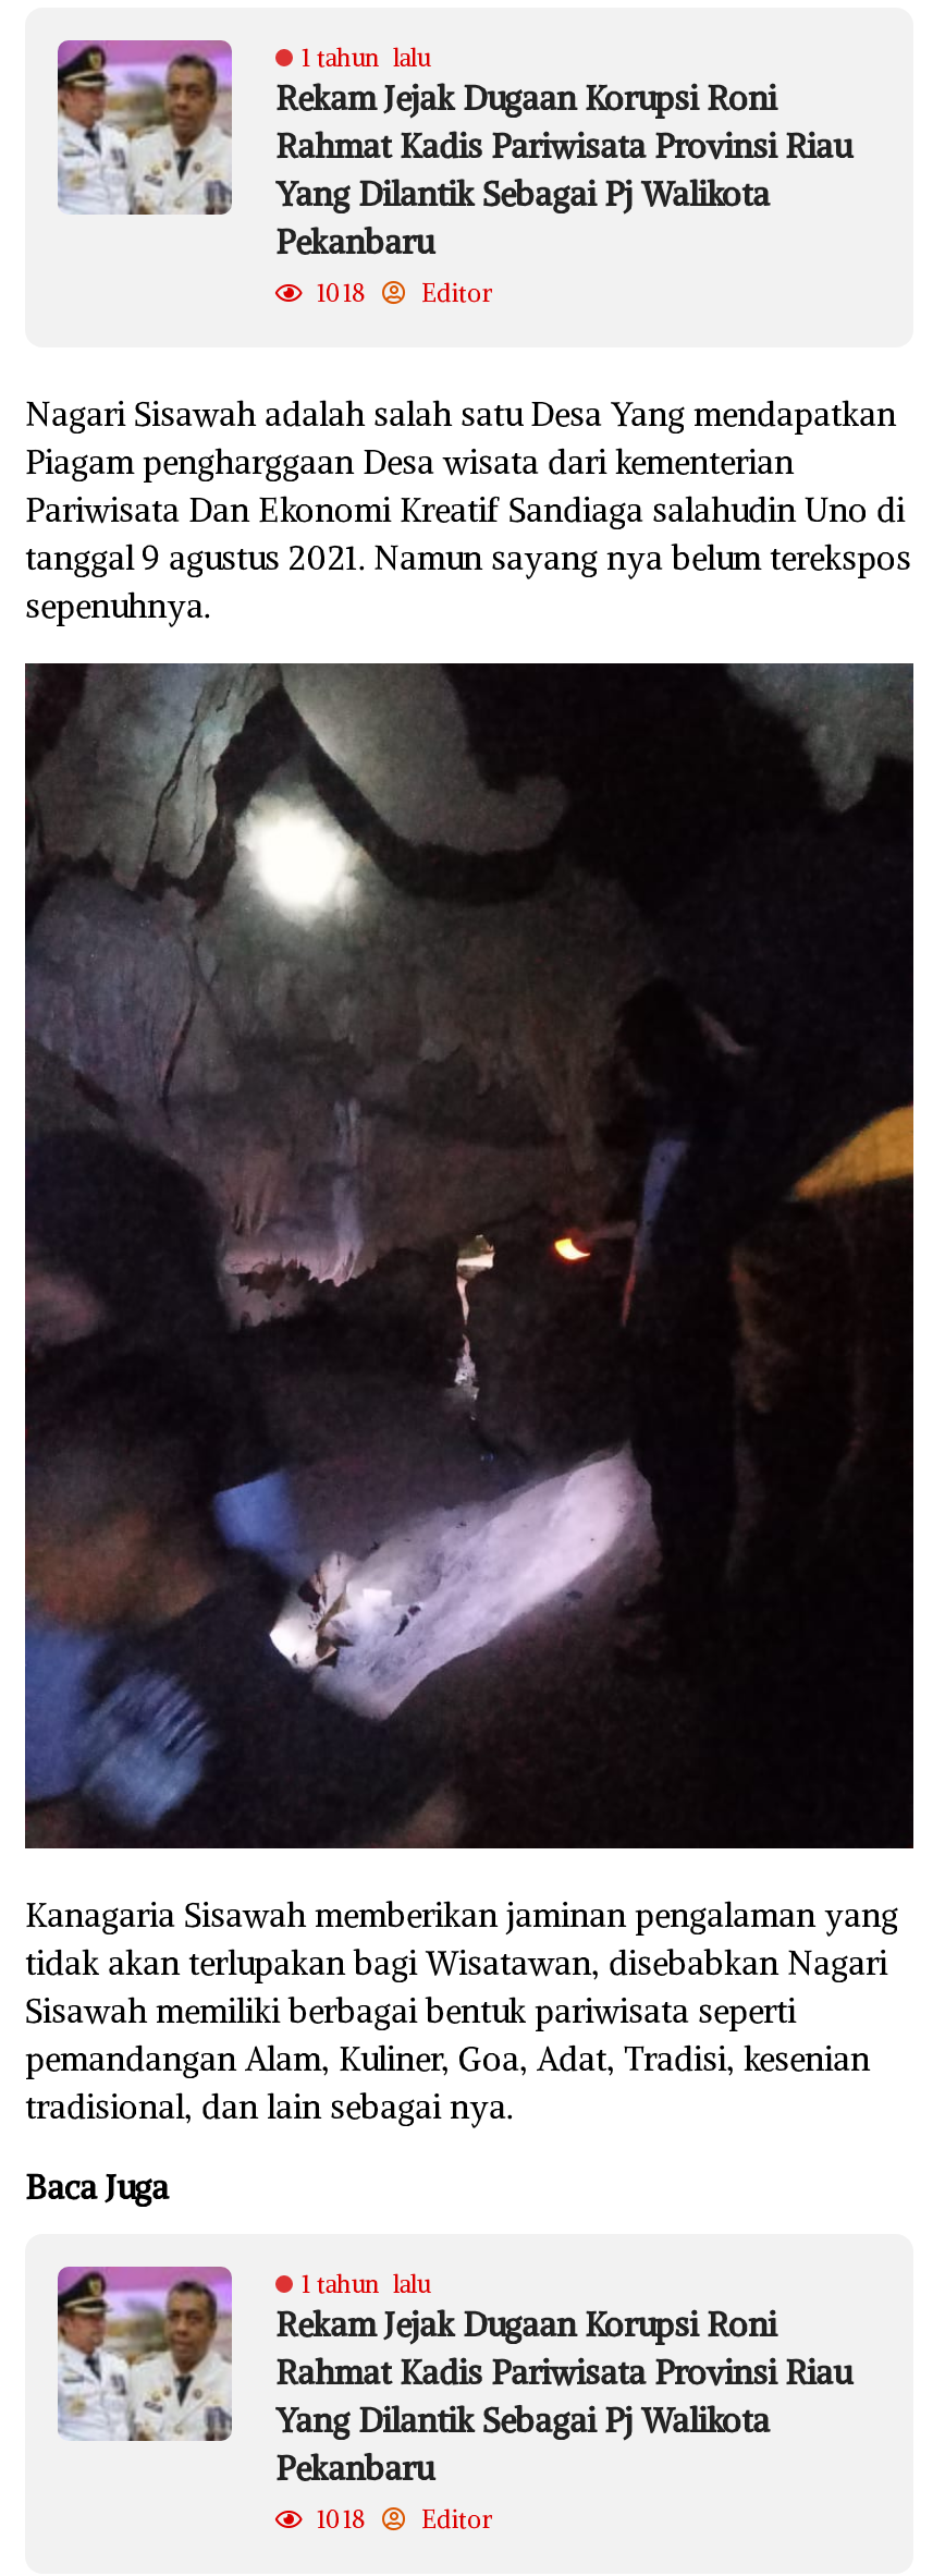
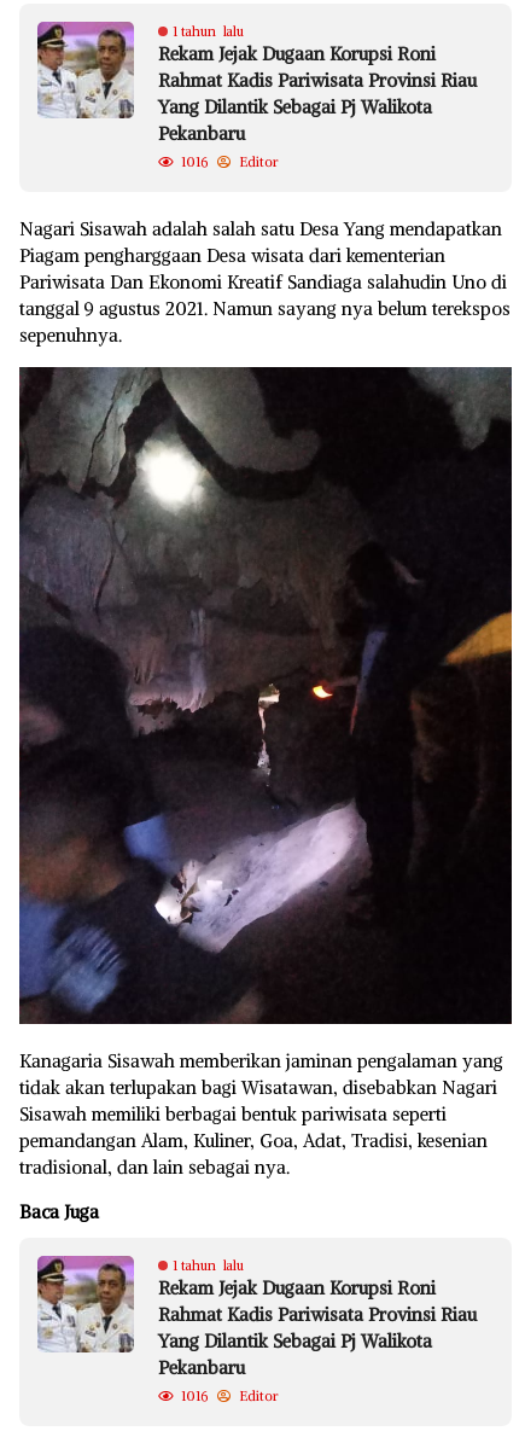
- 1018 Editor
+ 1016 Editor

- 1018 Editor
+ 1016 Editor
